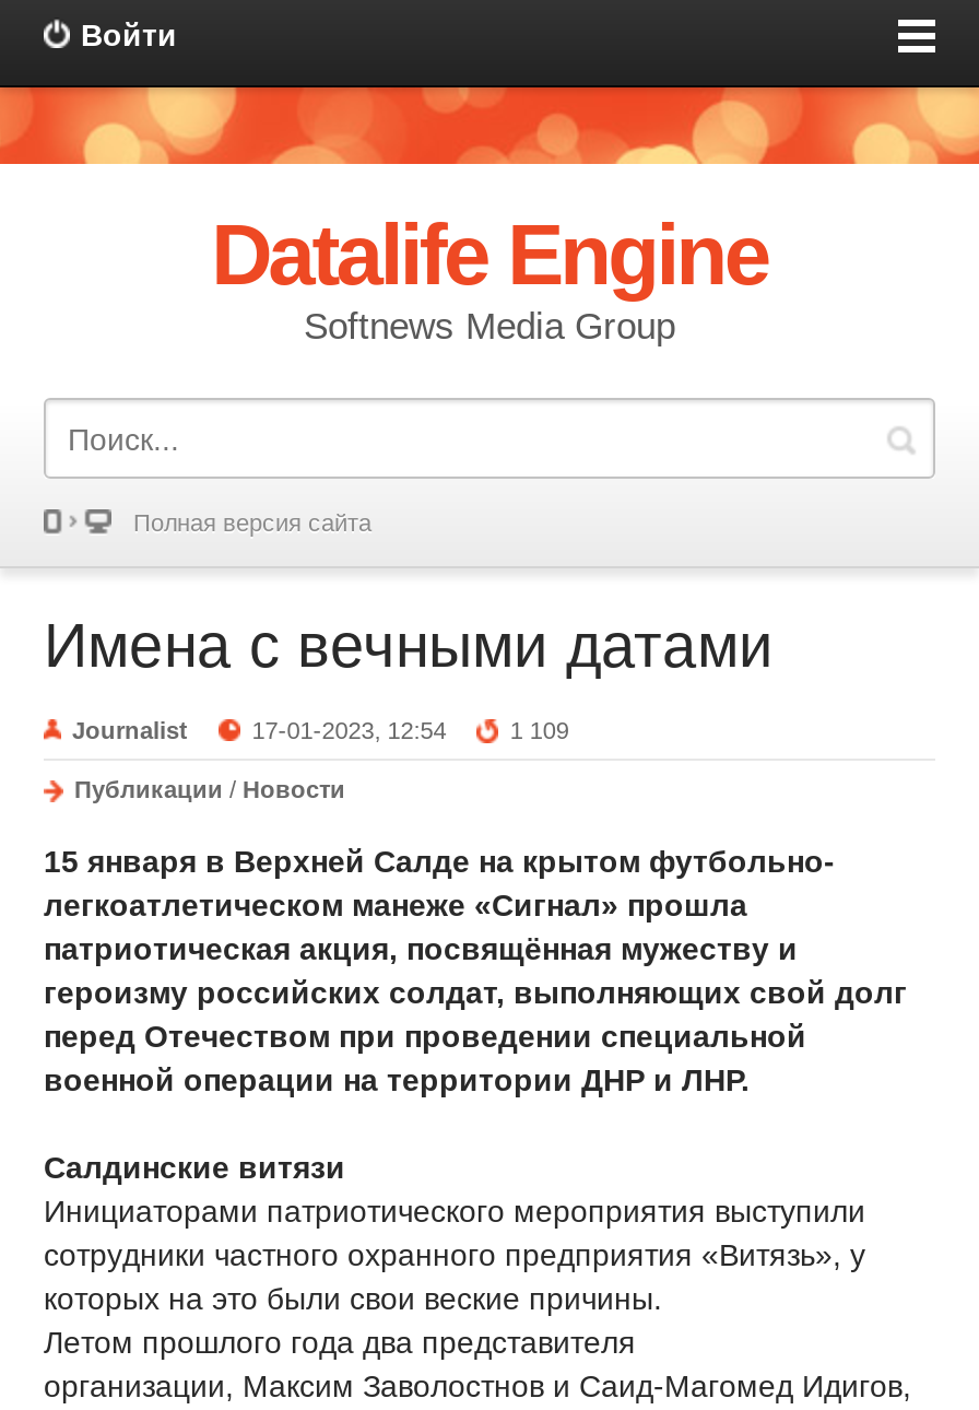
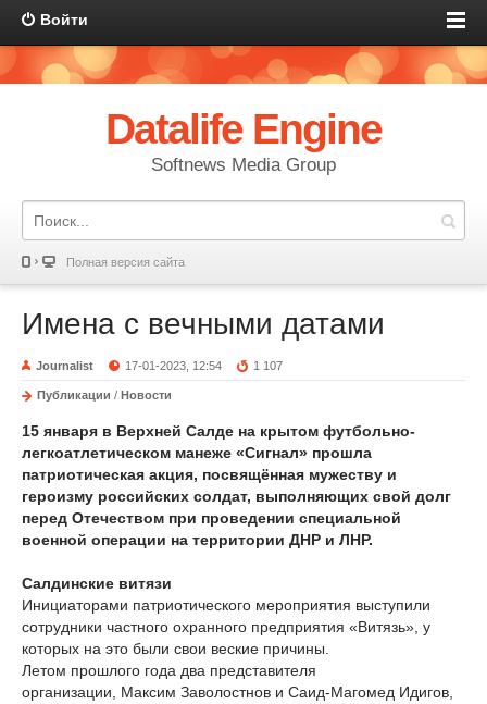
- 1 109
+ 1 107
